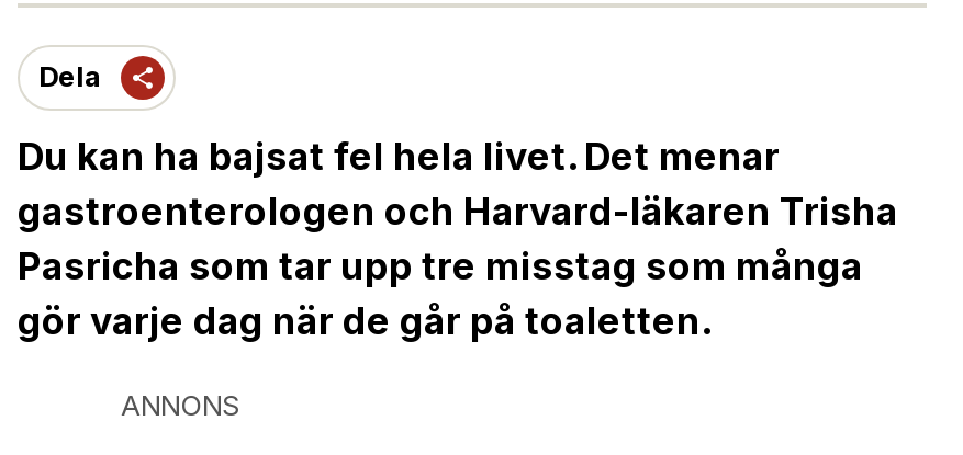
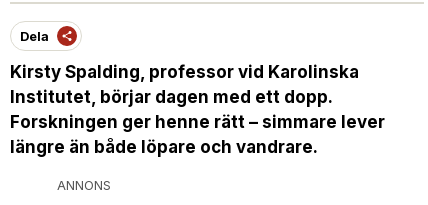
- Du kan ha bajsat fel hela livet. Det menar
- gastroenterologen och Harvard-läkaren Trisha
- Pasricha som tar upp tre misstag som många
- gör varje dag när de går på toaletten.
+ Kirsty Spalding, professor vid Karolinska
+ Institutet, börjar dagen med ett dopp.
+ Forskningen ger henne rätt – simmare lever
+ längre än både löpare och vandrare.
